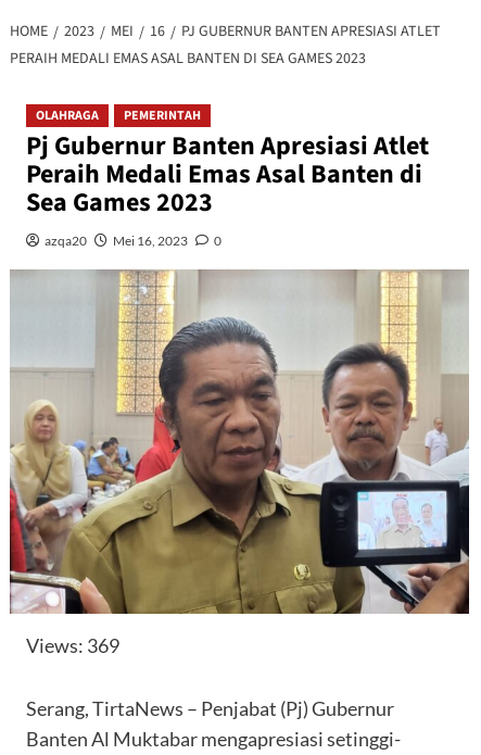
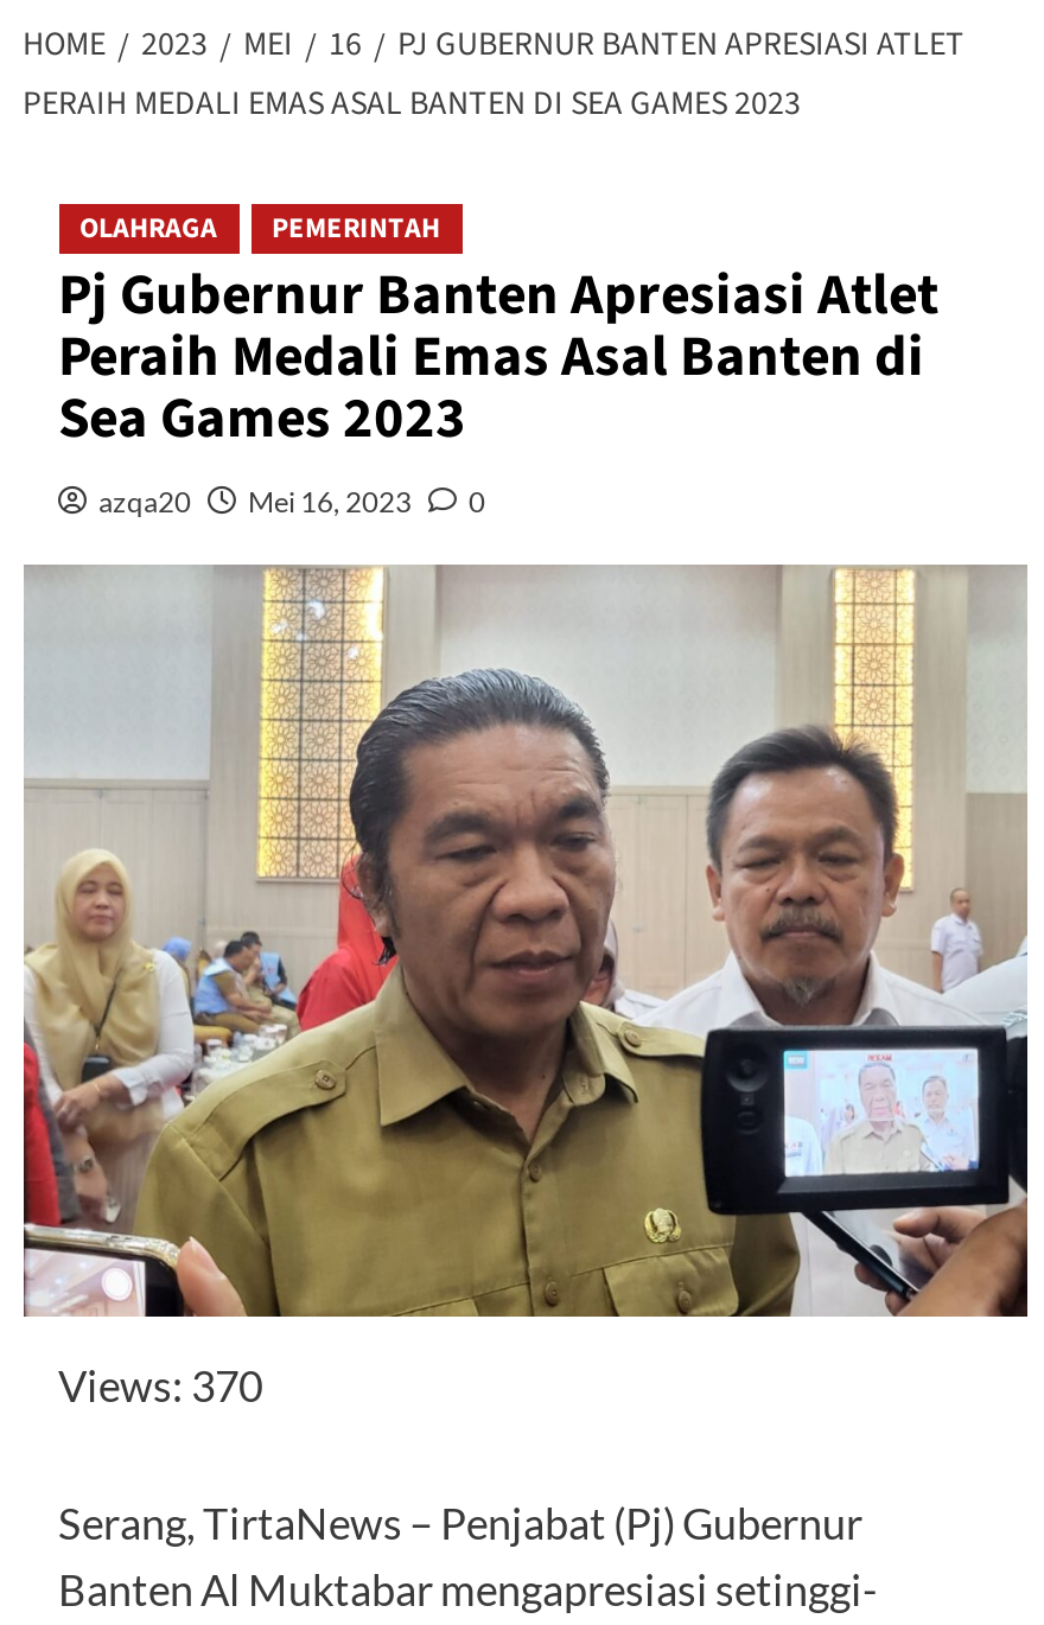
- Views: 369
+ Views: 370
